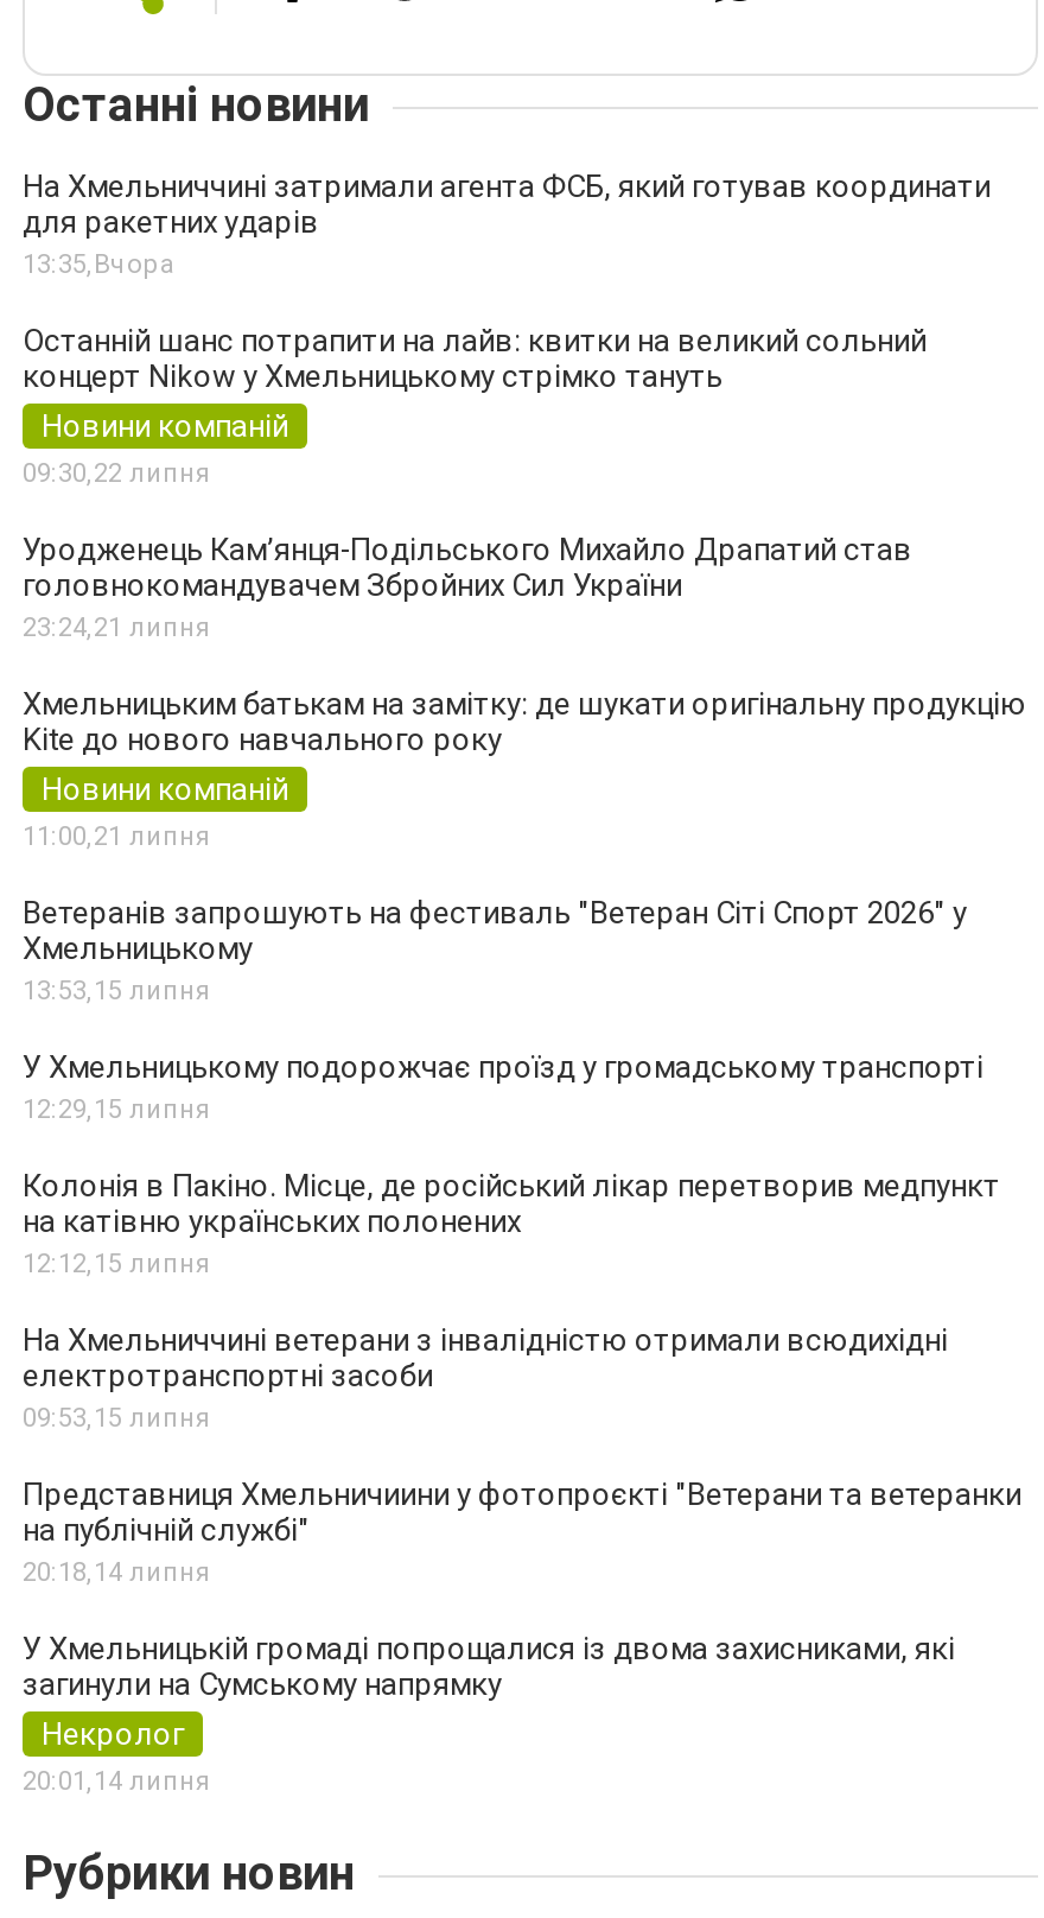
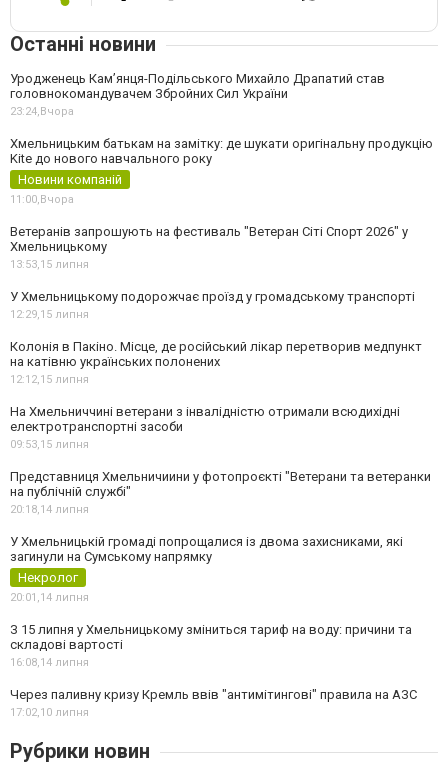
- На Хмельниччині затримали агента ФСБ, який готував координати
- для ракетних ударів
- 13:35, Вчора
- Останній шанс потрапити на лайв: квитки на великий сольний
- концерт Nikow у Хмельницькому стрімко тануть
- Новини компаній
- 09:30,22 липня

moved up: Уродженець Кам’янця-Подільського Михайло Драпатий став | головнокомандувачем Збройних Сил України

- 23:24,21 липня
+ 23:24,Вчора

moved up: Хмельницьким батькам на замітку: де шукати оригінальну продукцію | Kite до нового навчального року | Новини компаній

- 11:00,21 липня
+ 11:00,Вчора

moved up: Ветеранів запрошують на фестиваль "Ветеран Сіті Спорт 2026" у | Хмельницькому | 13:53, 15 липня | ... | Некролог | 20:01, 14 липня

+ З 15 липня у Хмельницькому зміниться тариф на воду: причини та
+ складові вартості
+ 16:08,14 липня
+ Через паливну кризу Кремль ввів "антимітингові" правила на АЗС
+ 17:02,10 липня
